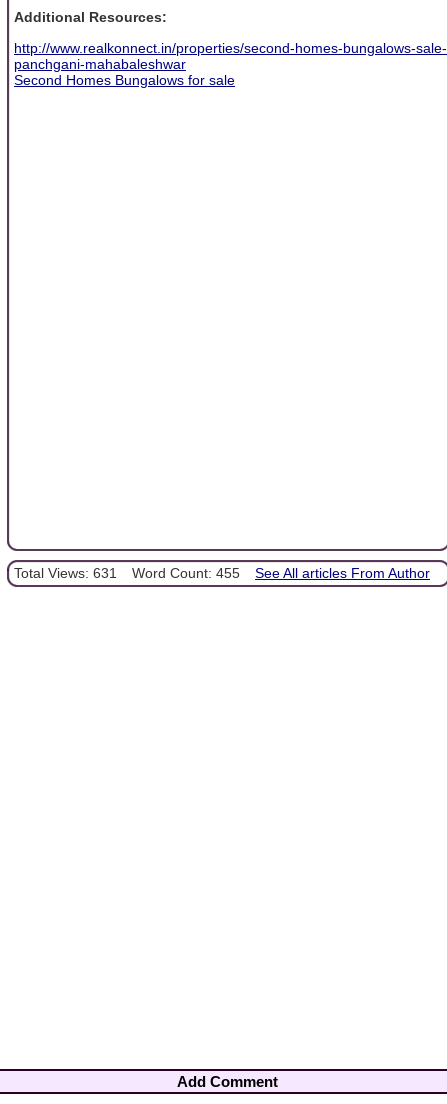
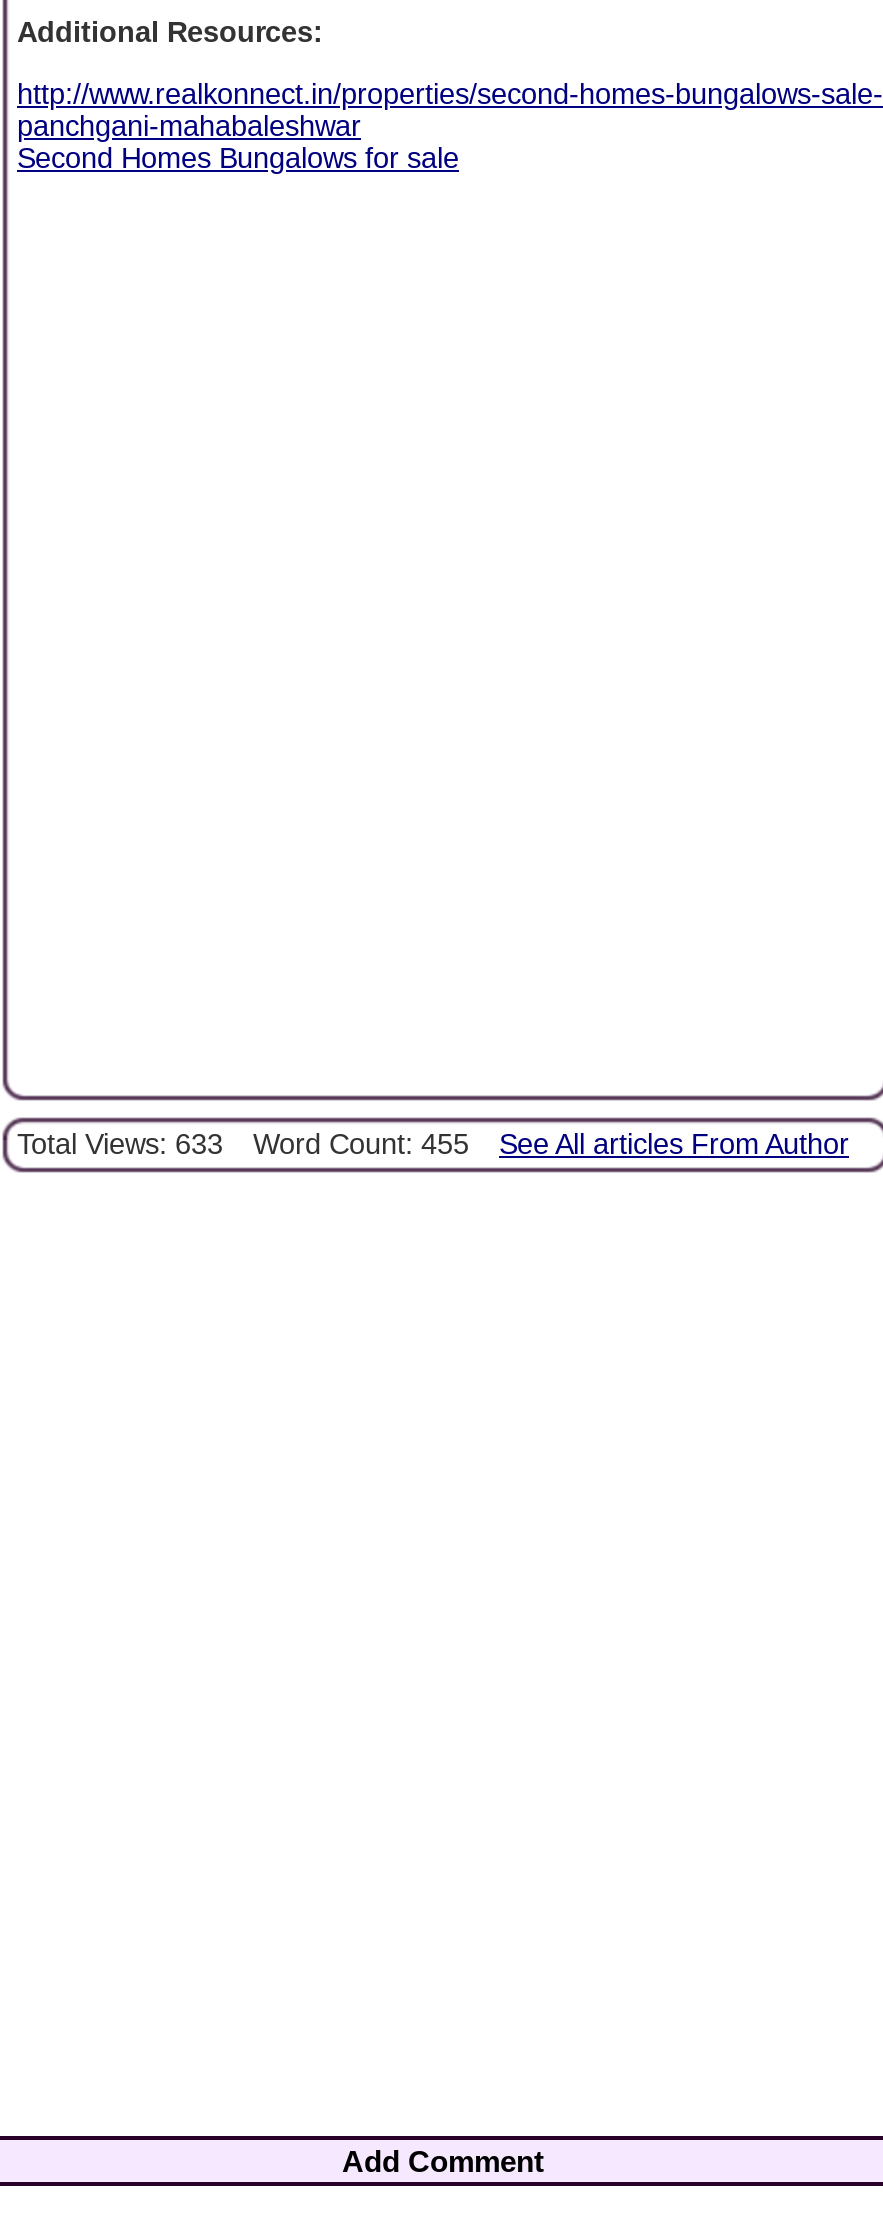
- Total Views: 631 Word Count: 455 See All articles From Author
+ Total Views: 633 Word Count: 455 See All articles From Author
